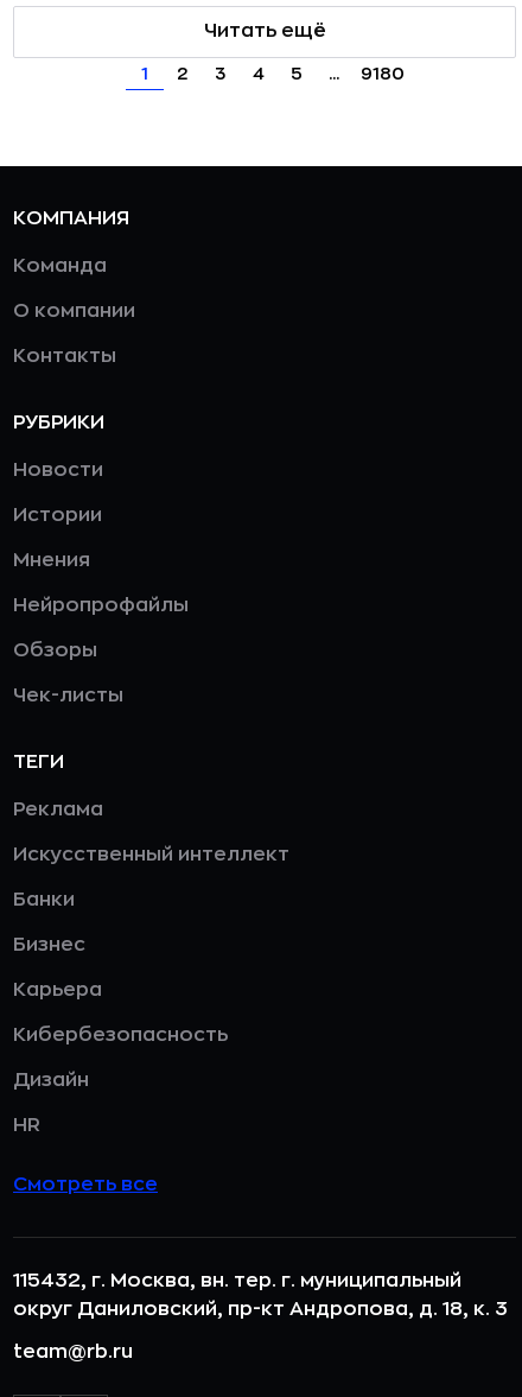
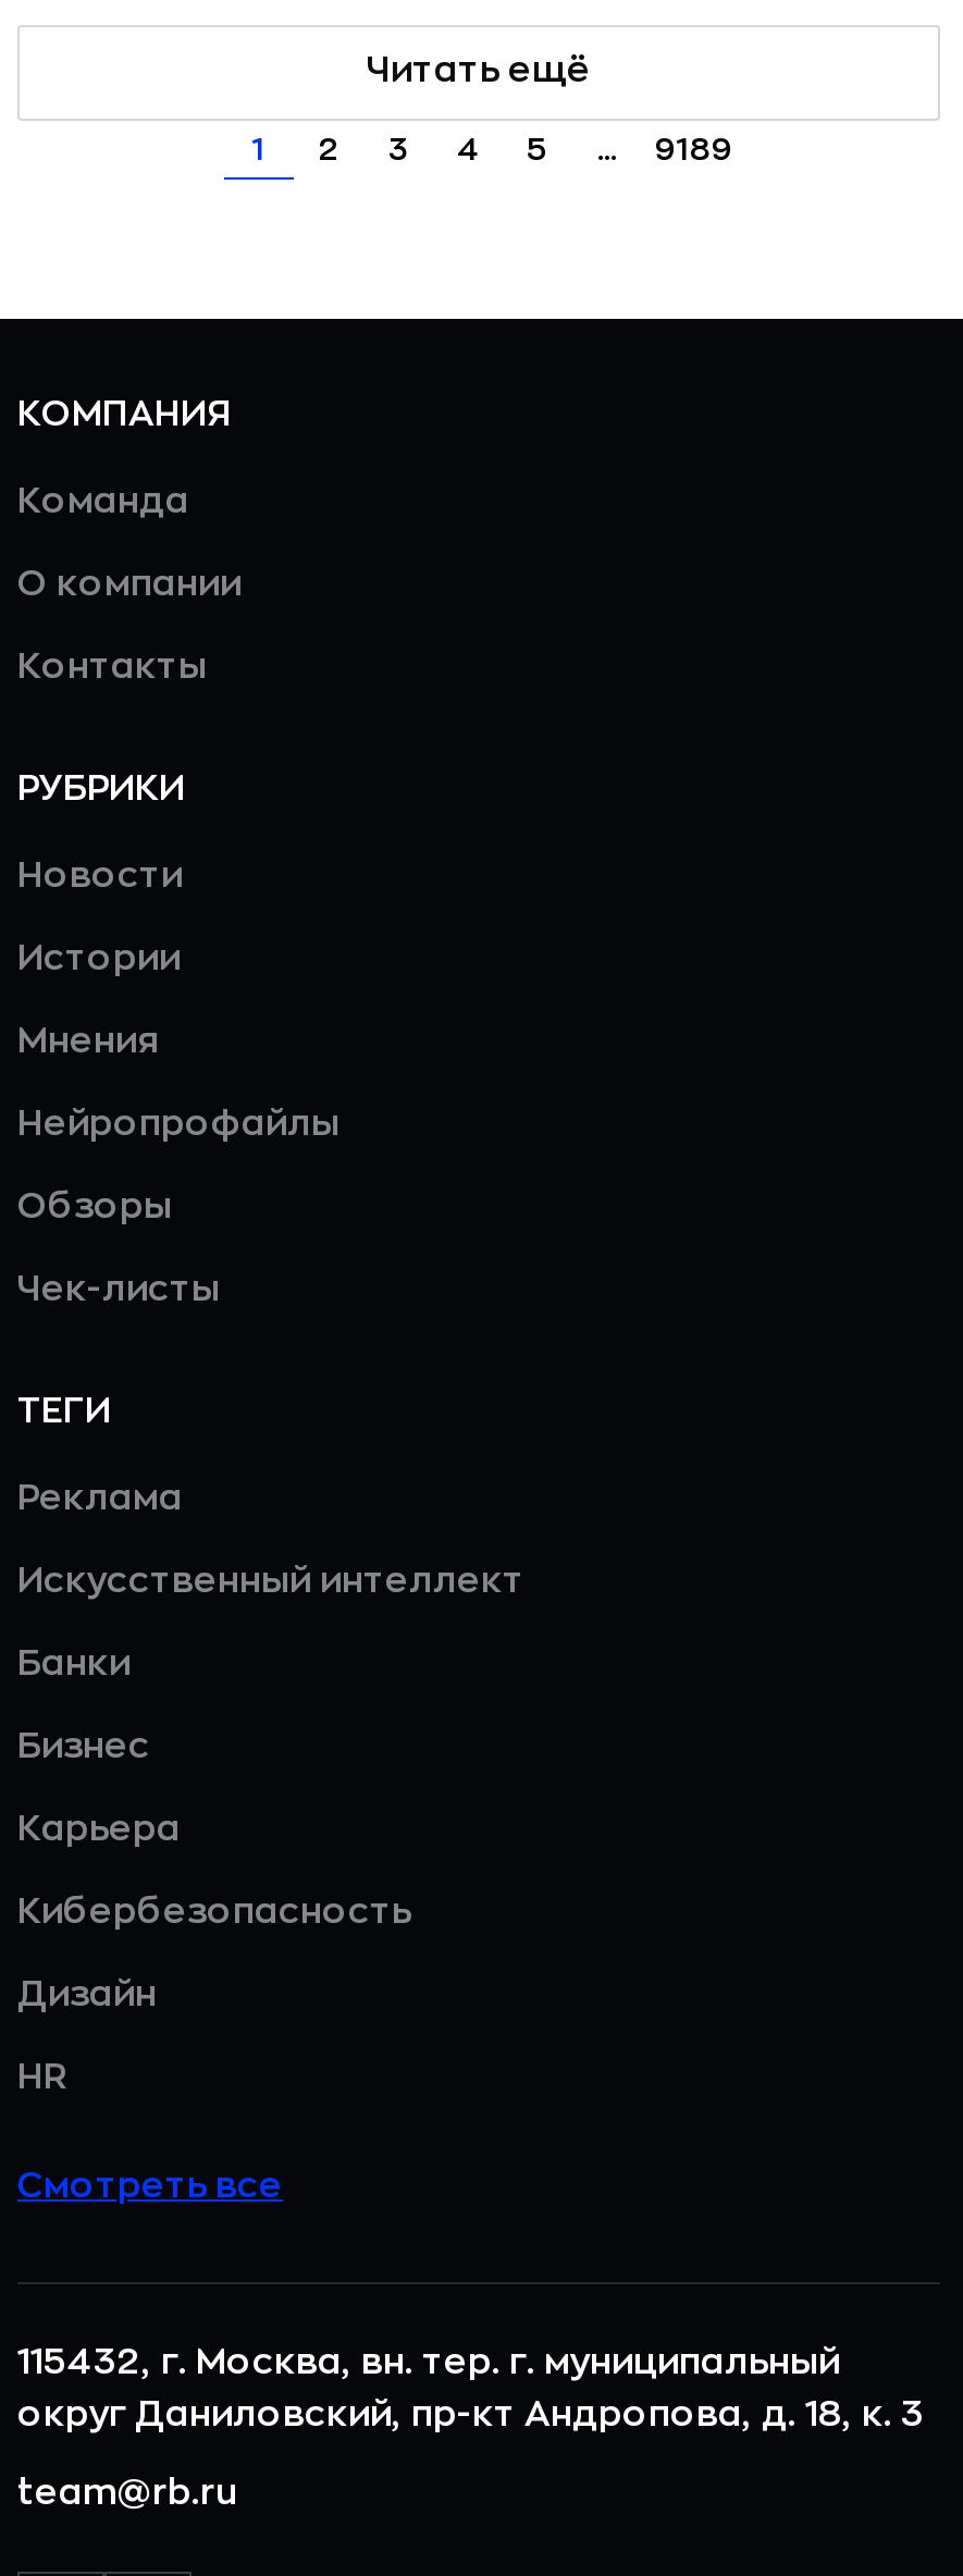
- 9180
+ 9189
